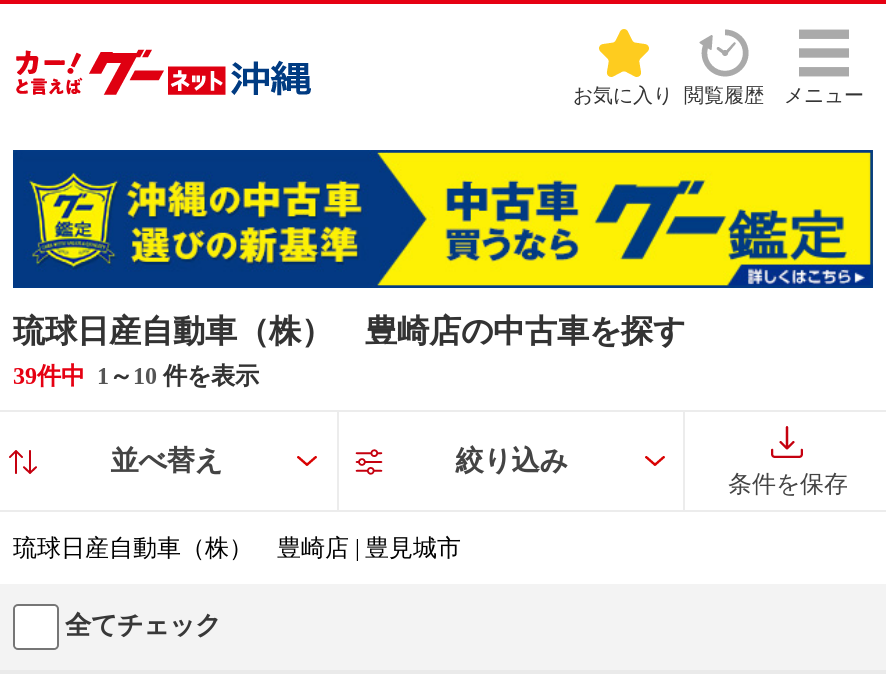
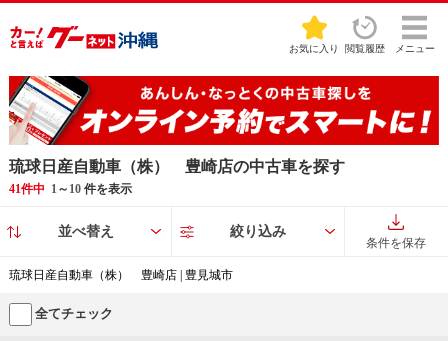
- [image]
- 39件中 1～10件を表示
+ [image]
+ 41件中 1～10件を表示
